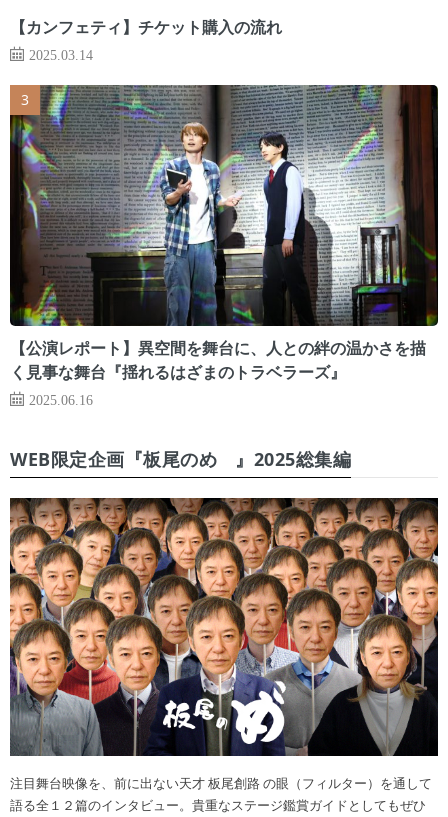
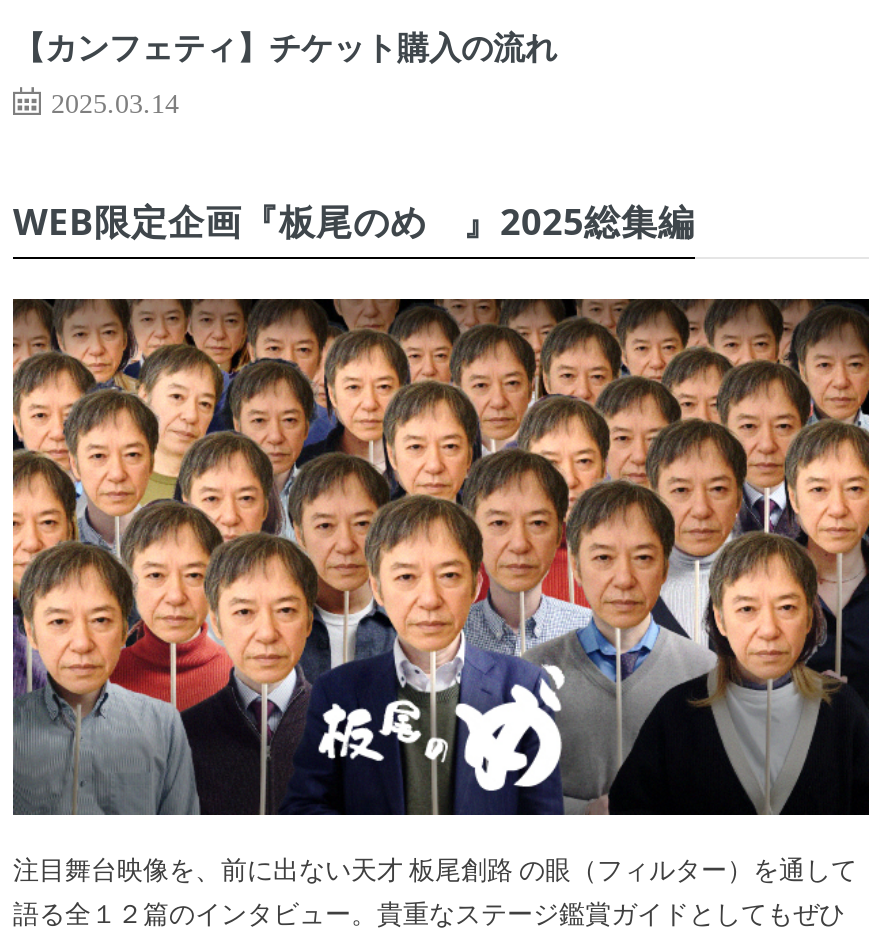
- [image]
- 【公演レポート】異空間を舞台に、人との絆の温かさを描
- く見事な舞台『揺れるはざまのトラベラーズ』
- 2025.06.16
